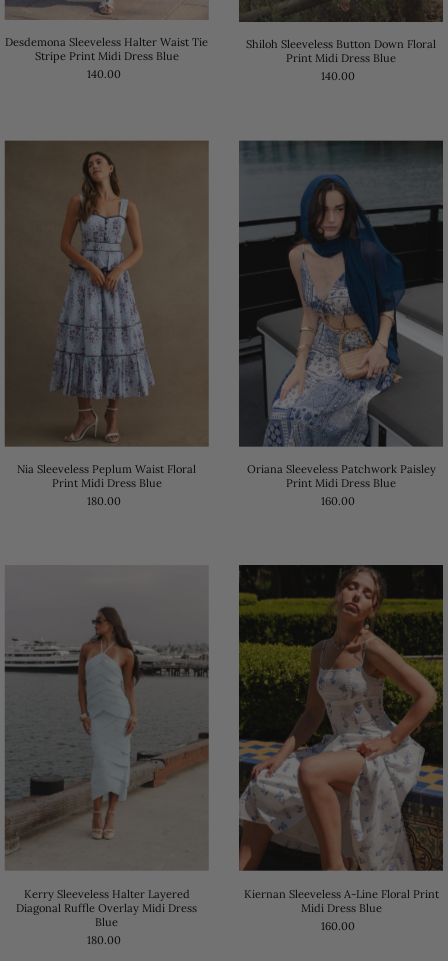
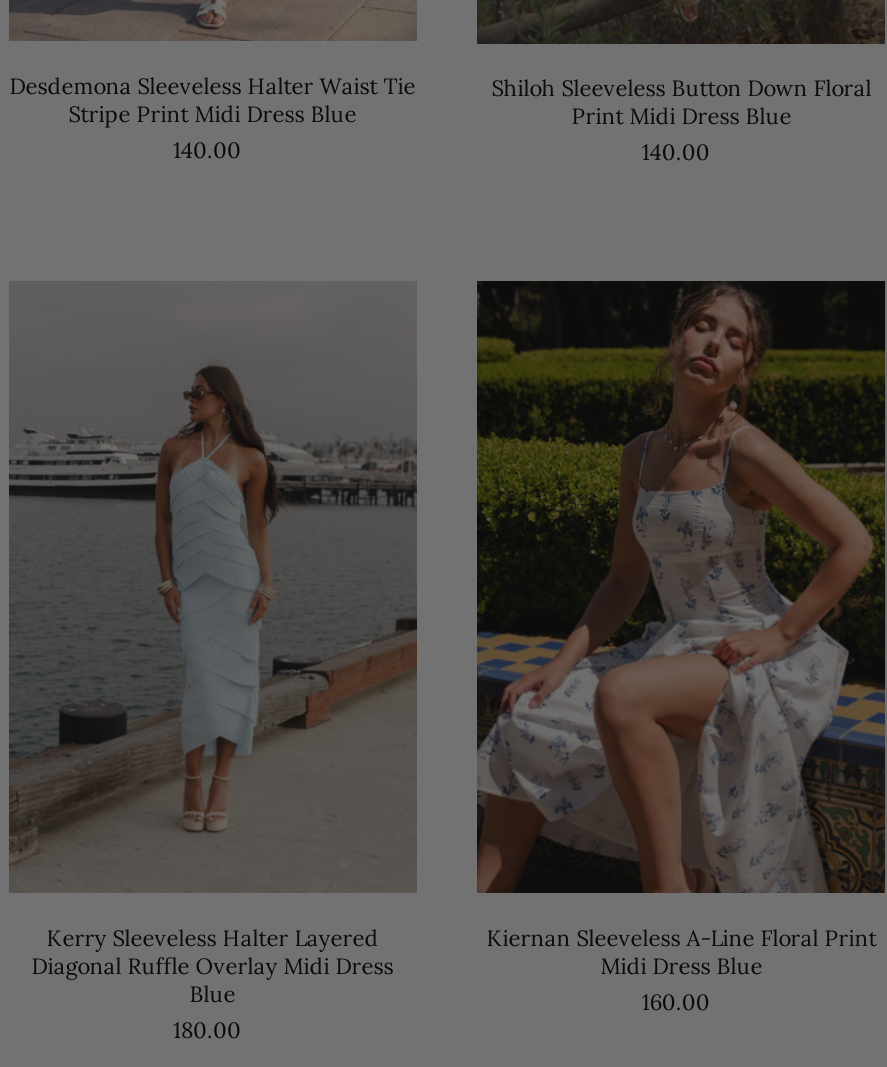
- [image]
- Nia Sleeveless Peplum Waist Floral
- Print Midi Dress Blue
- 180.00

- [image]
- Oriana Sleeveless Patchwork Paisley
- Print Midi Dress Blue
- 160.00
